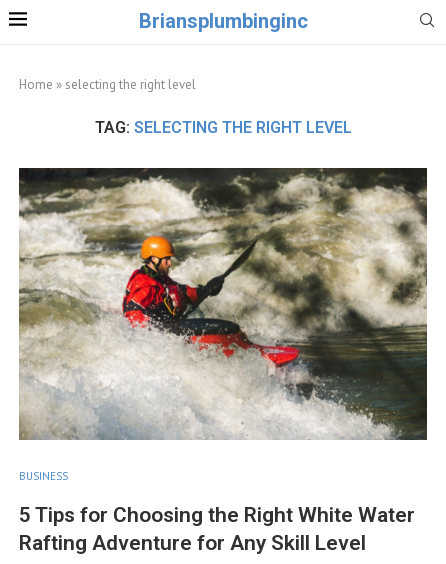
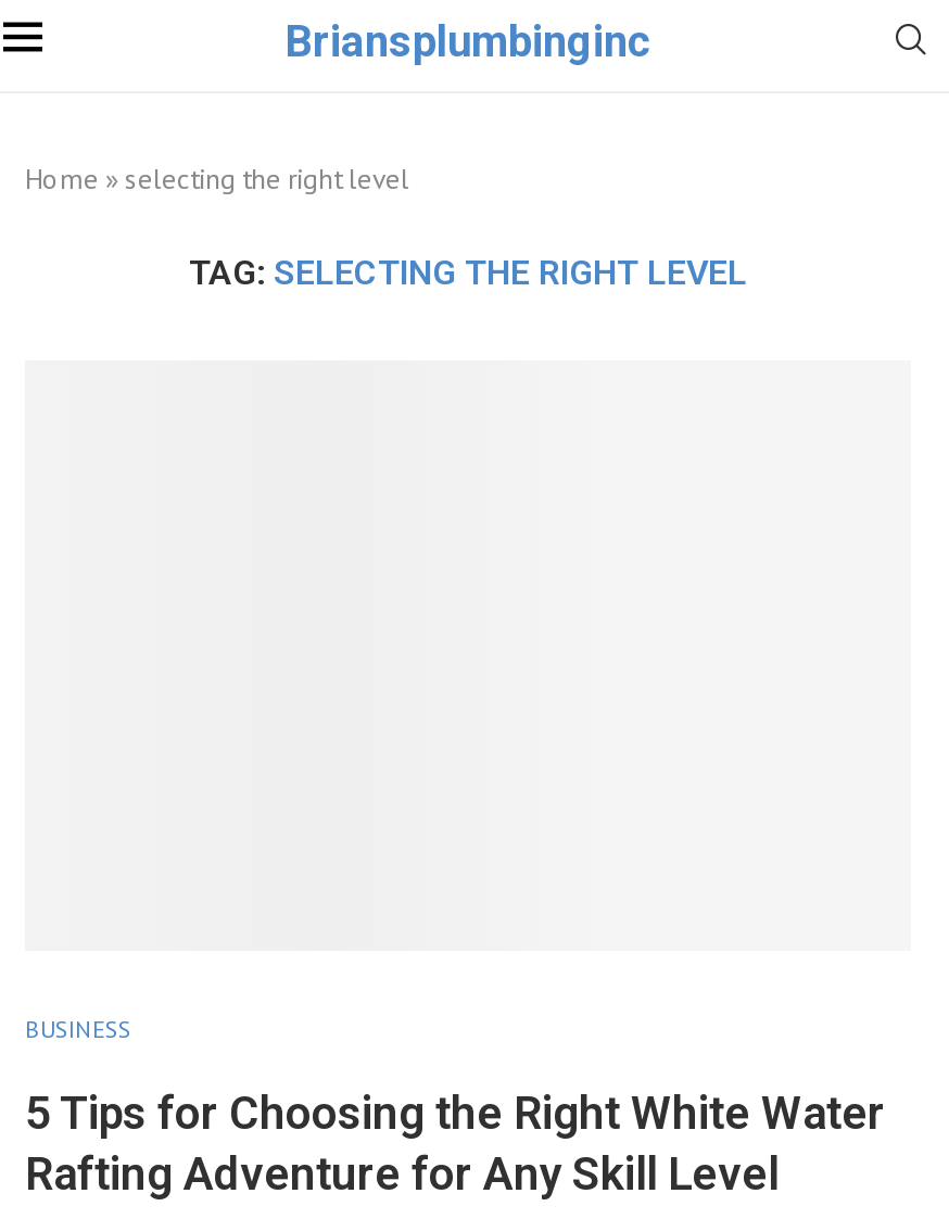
- [image]
